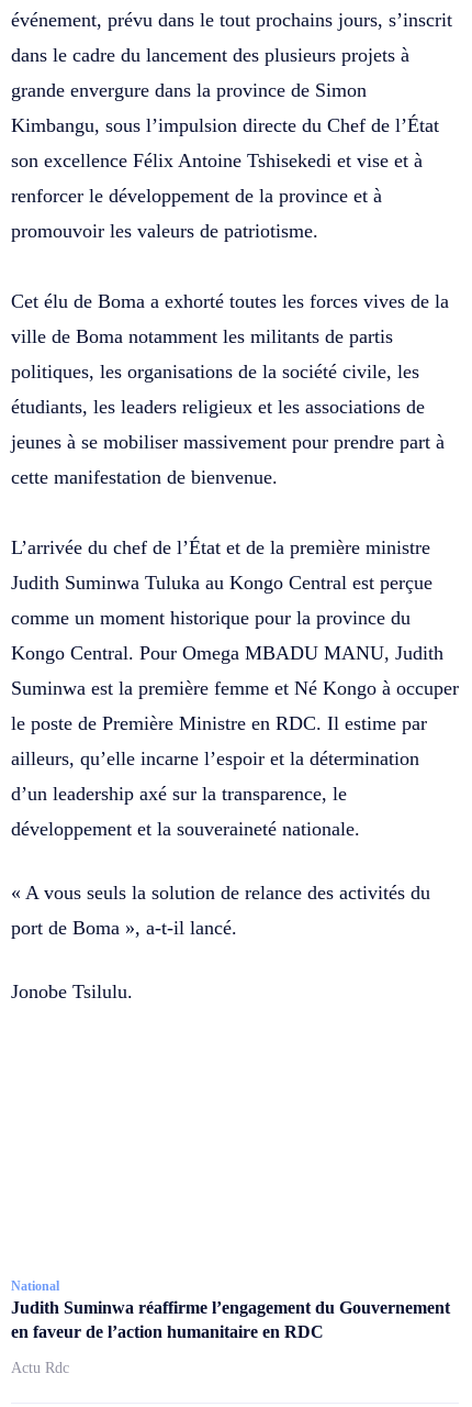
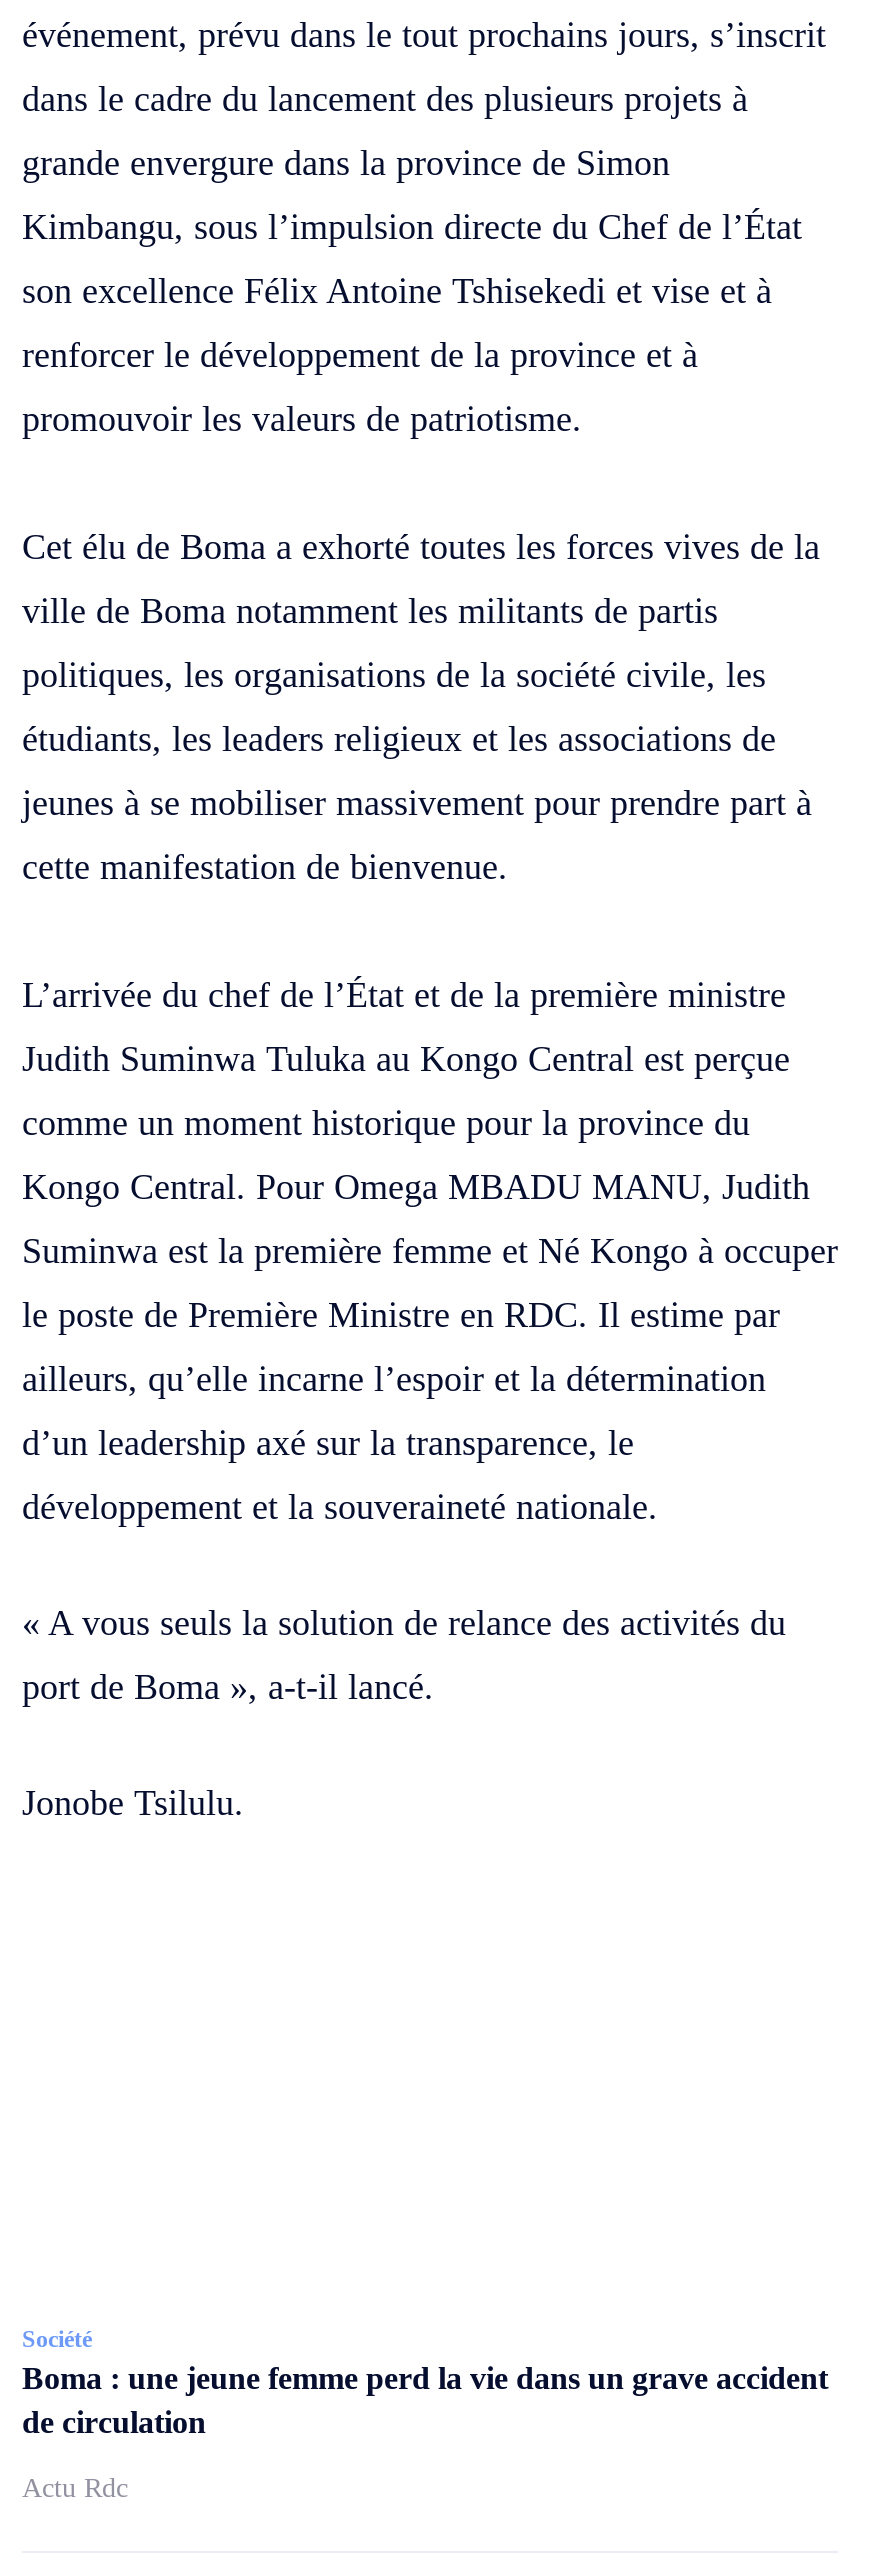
- National
- Judith Suminwa réaffirme l’engagement du Gouvernement
- en faveur de l’action humanitaire en RDC
+ Société
+ Boma : une jeune femme perd la vie dans un grave accident
+ de circulation
